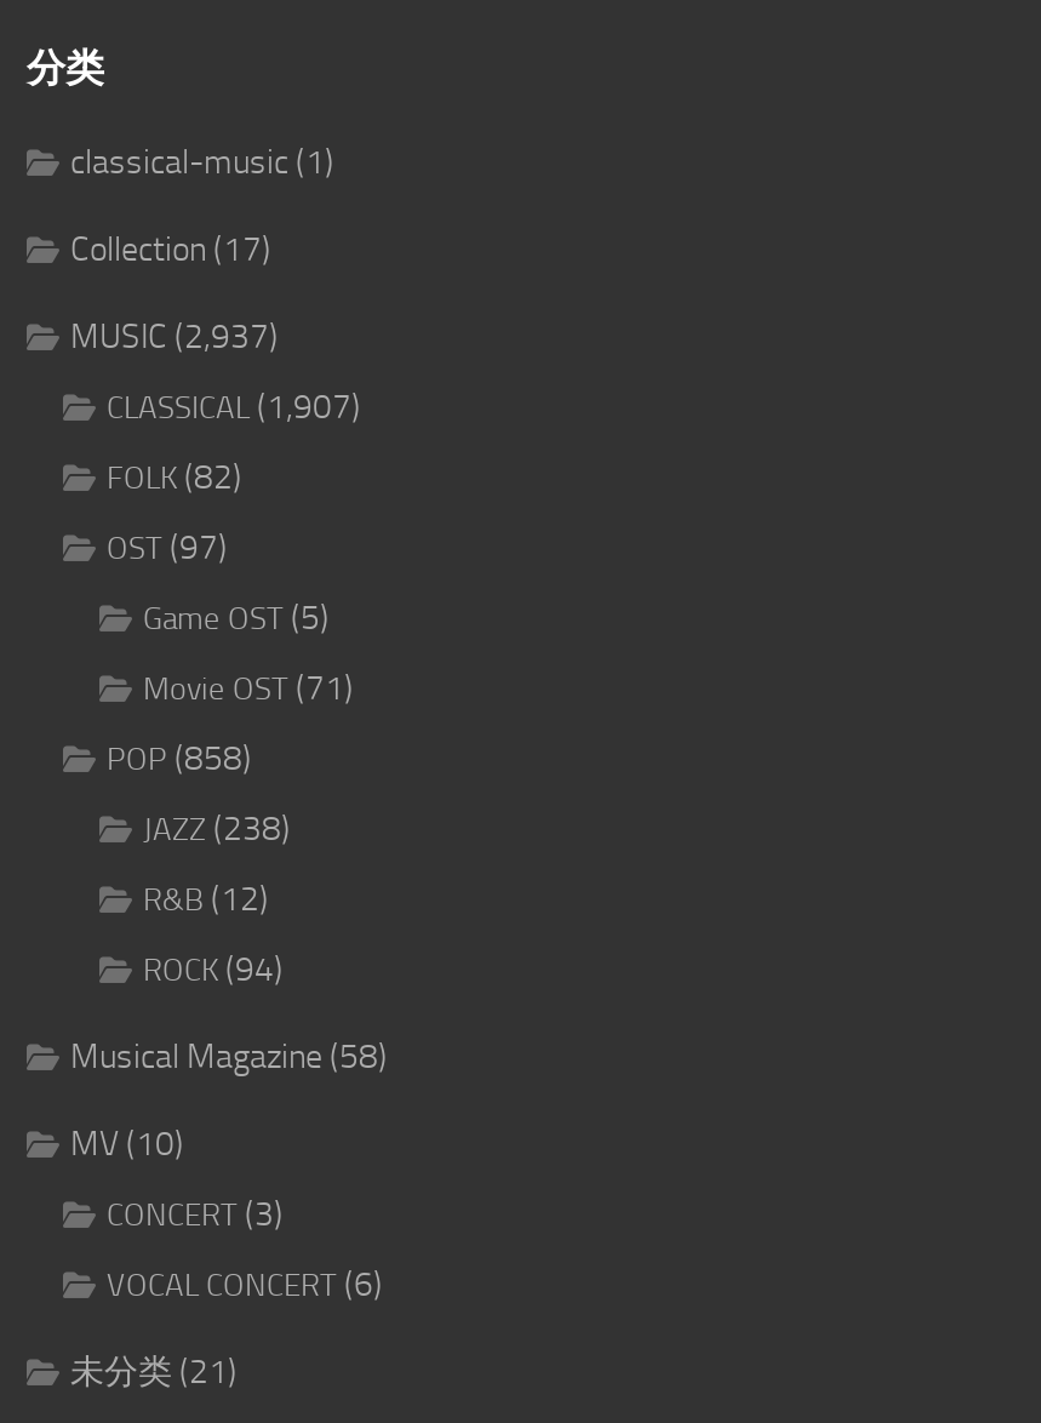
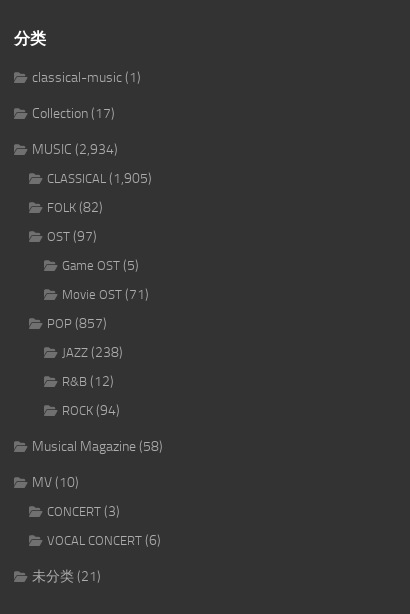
- MUSIC (2,937)
+ MUSIC (2,934)

- CLASSICAL (1,907)
+ CLASSICAL (1,905)

- POP (858)
+ POP (857)
